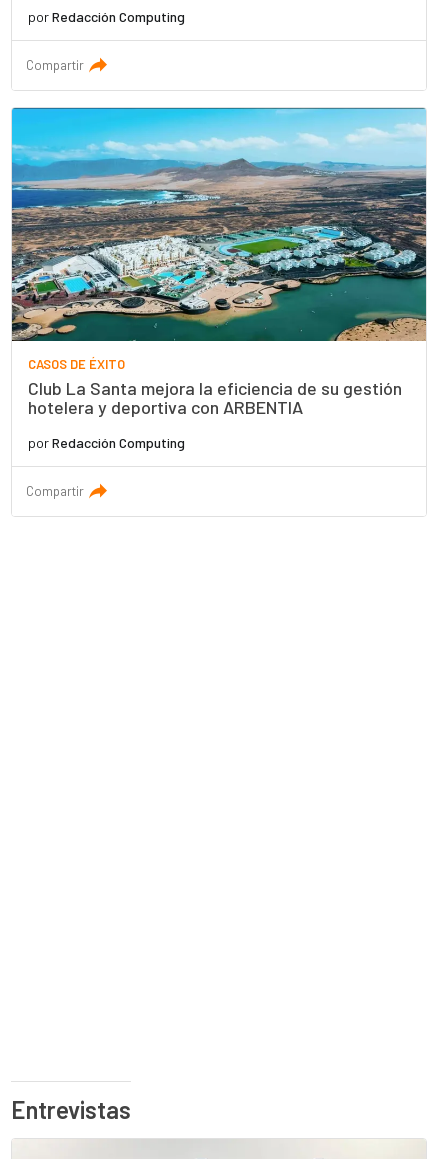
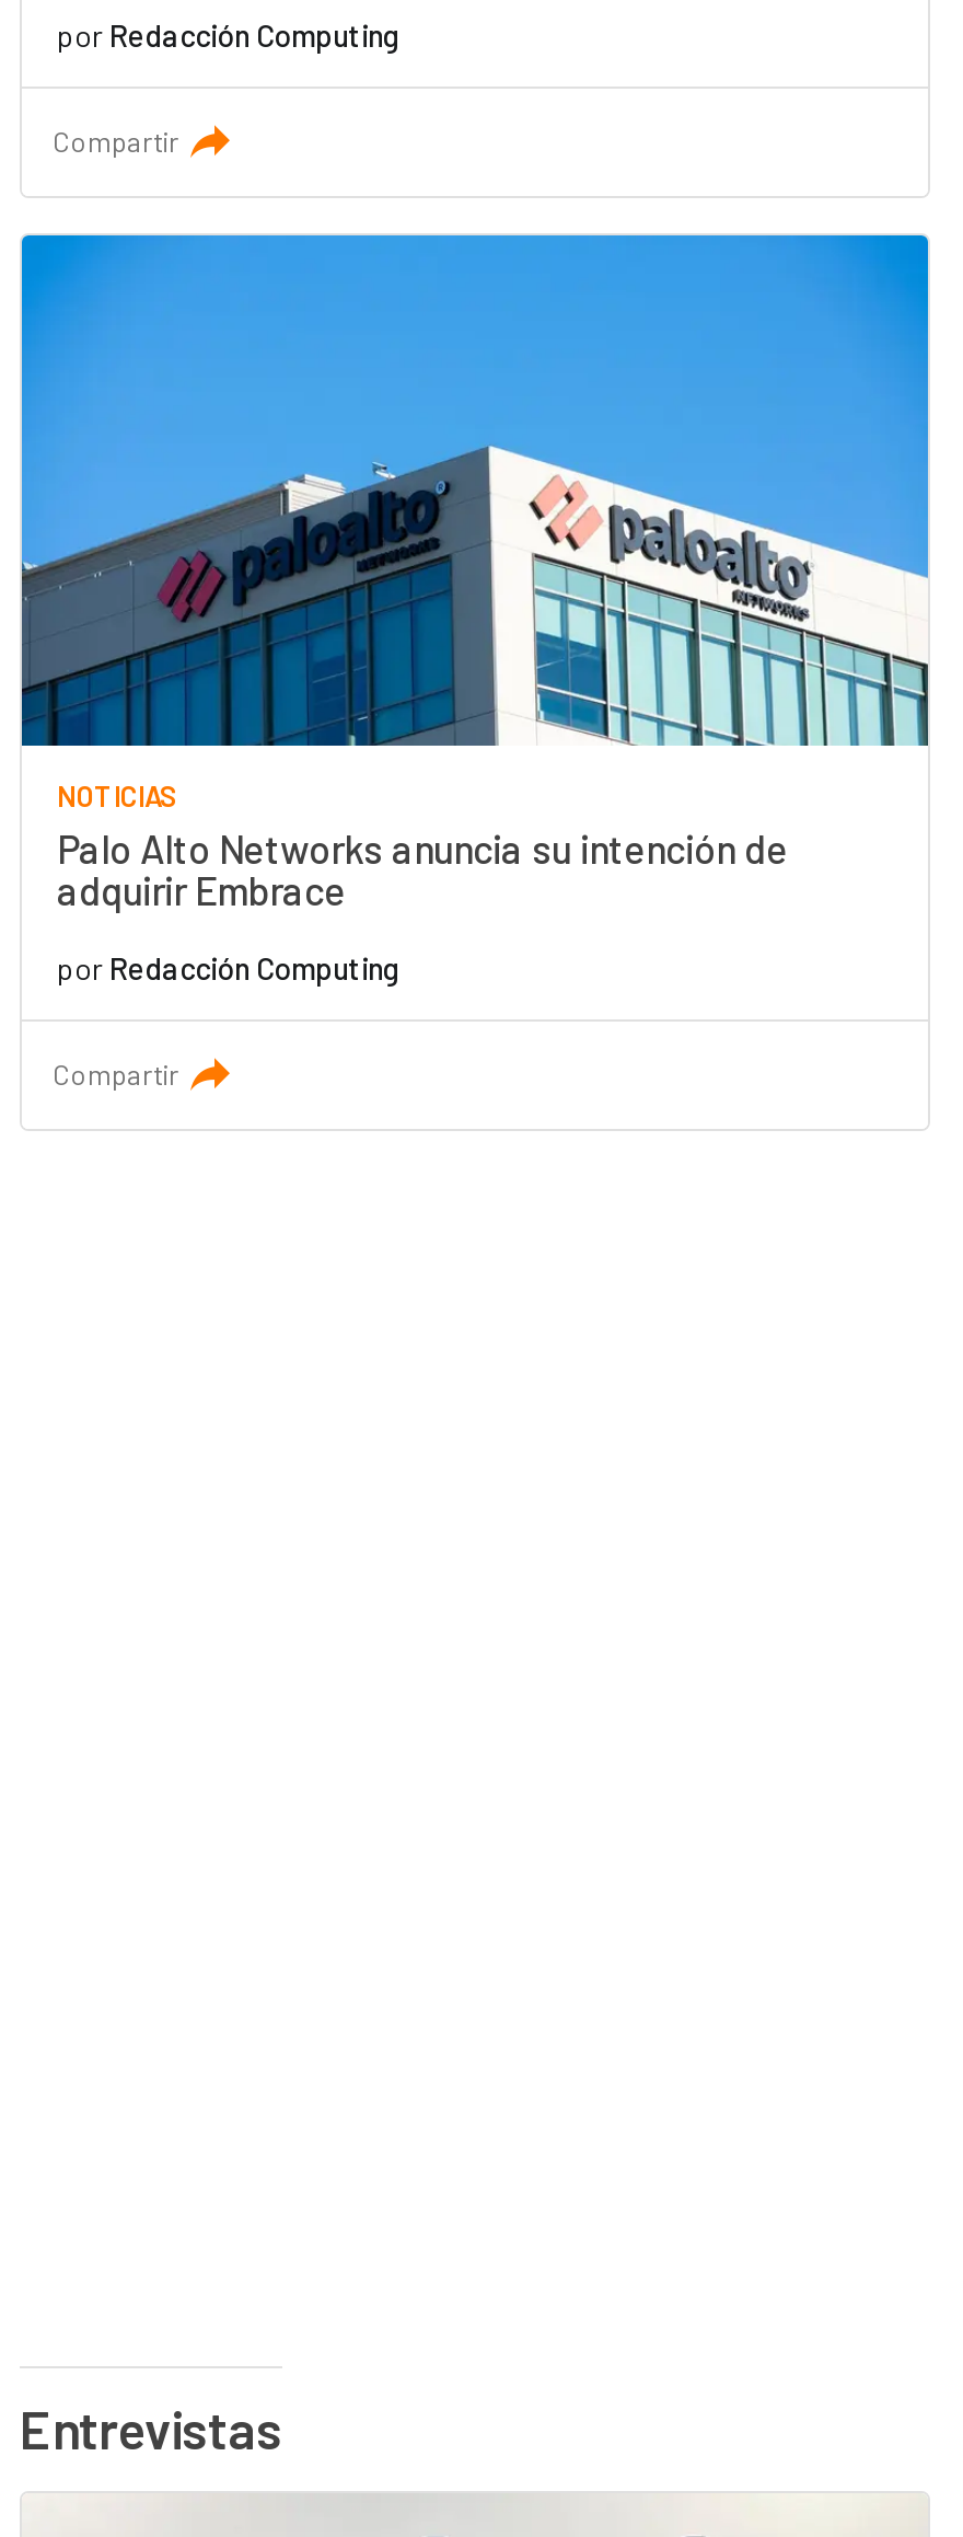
- [image]
- CASOS DE ÉXITO
- Club La Santa mejora la eficiencia de su gestión
- hotelera y deportiva con ARBENTIA
+ [image]
+ NOTICIAS
+ Palo Alto Networks anuncia su intención de
+ adquirir Embrace
